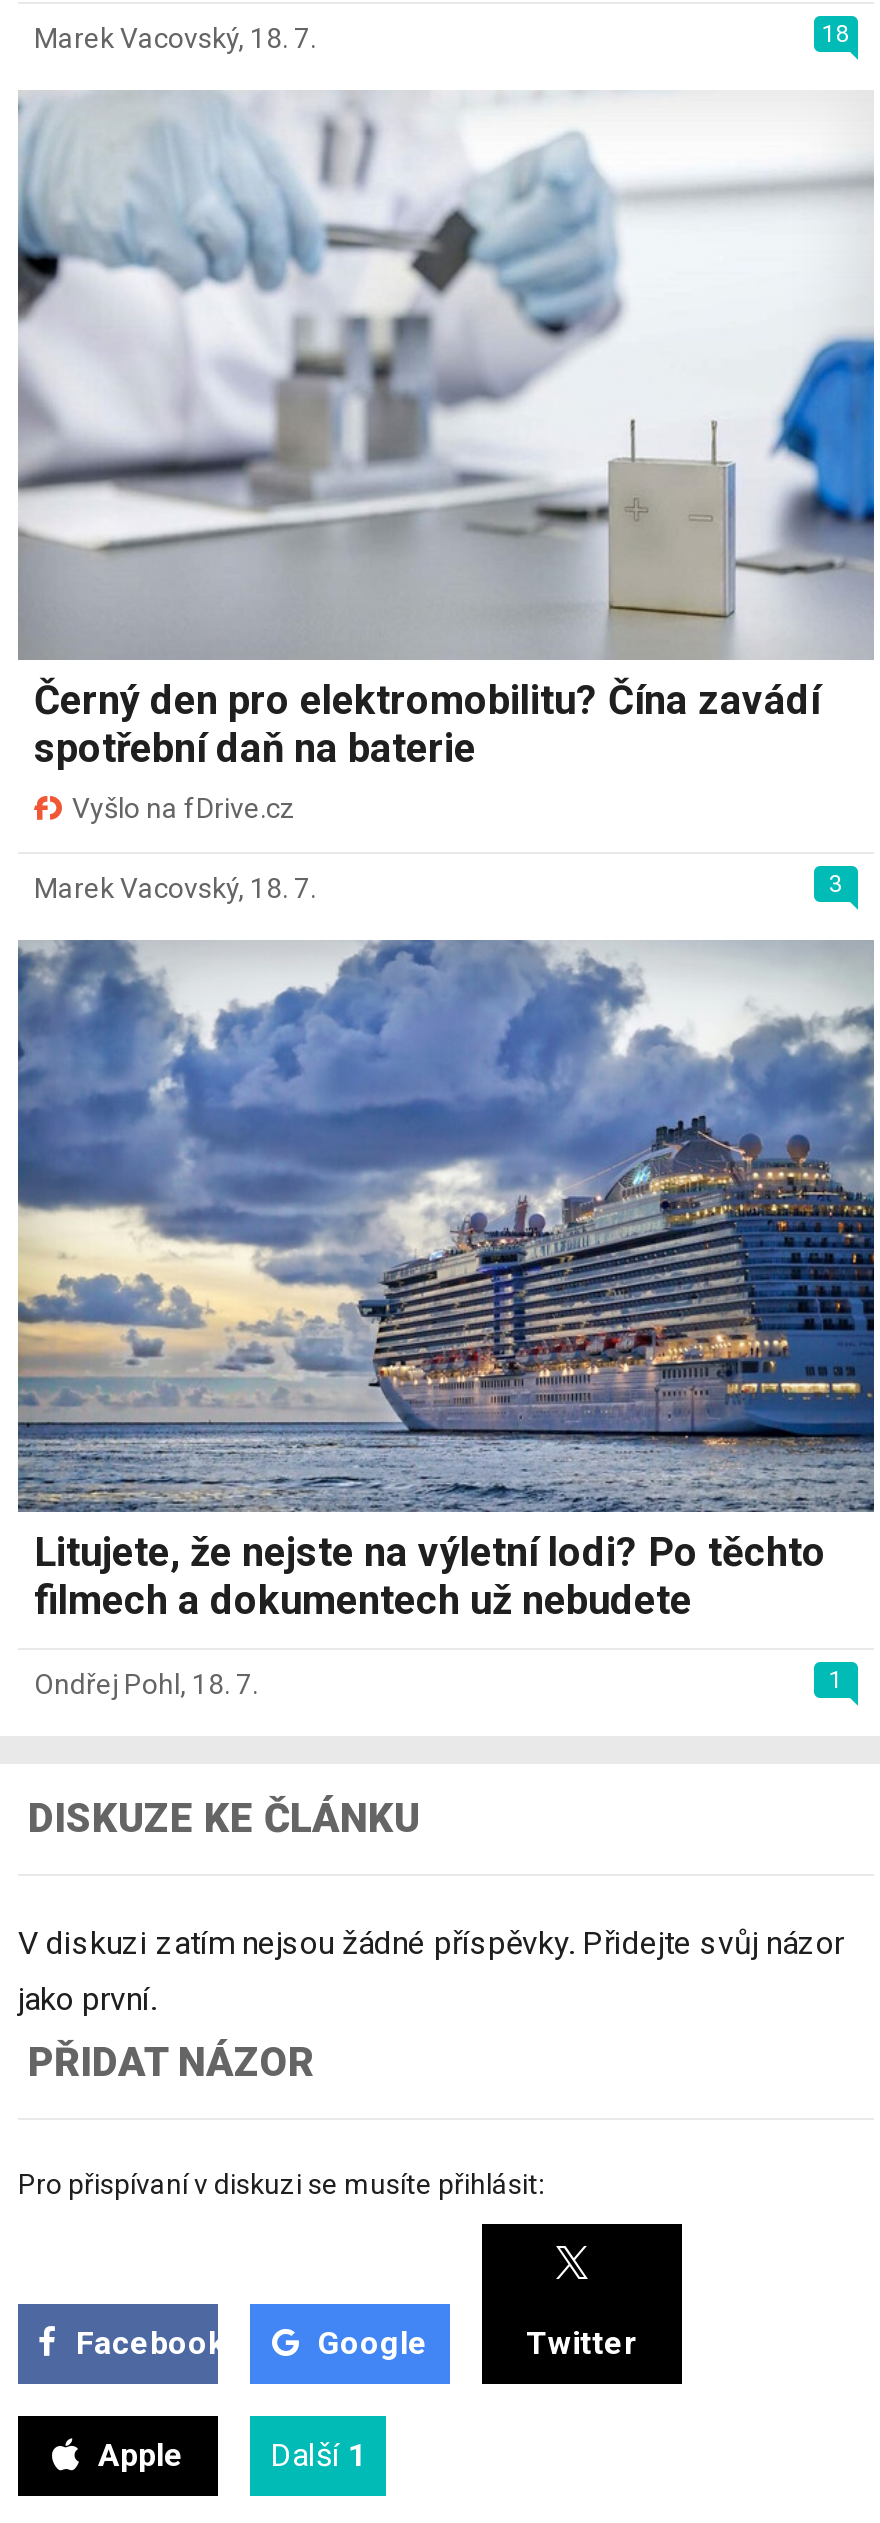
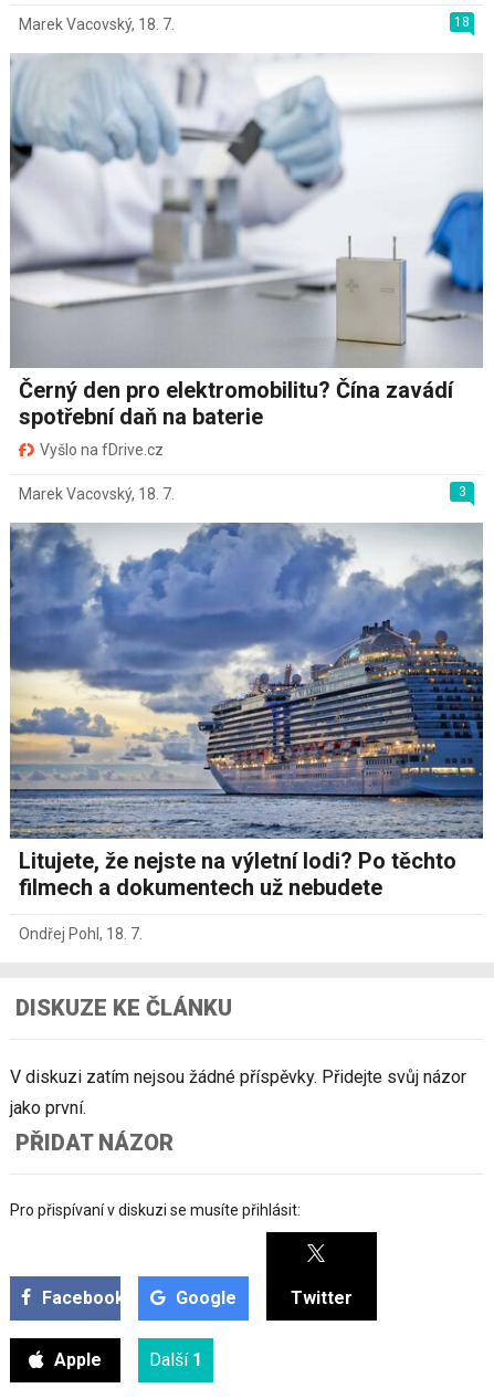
- 1
